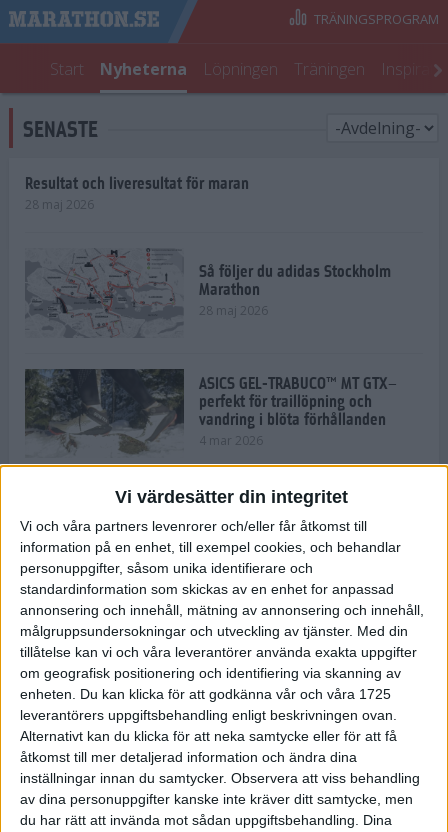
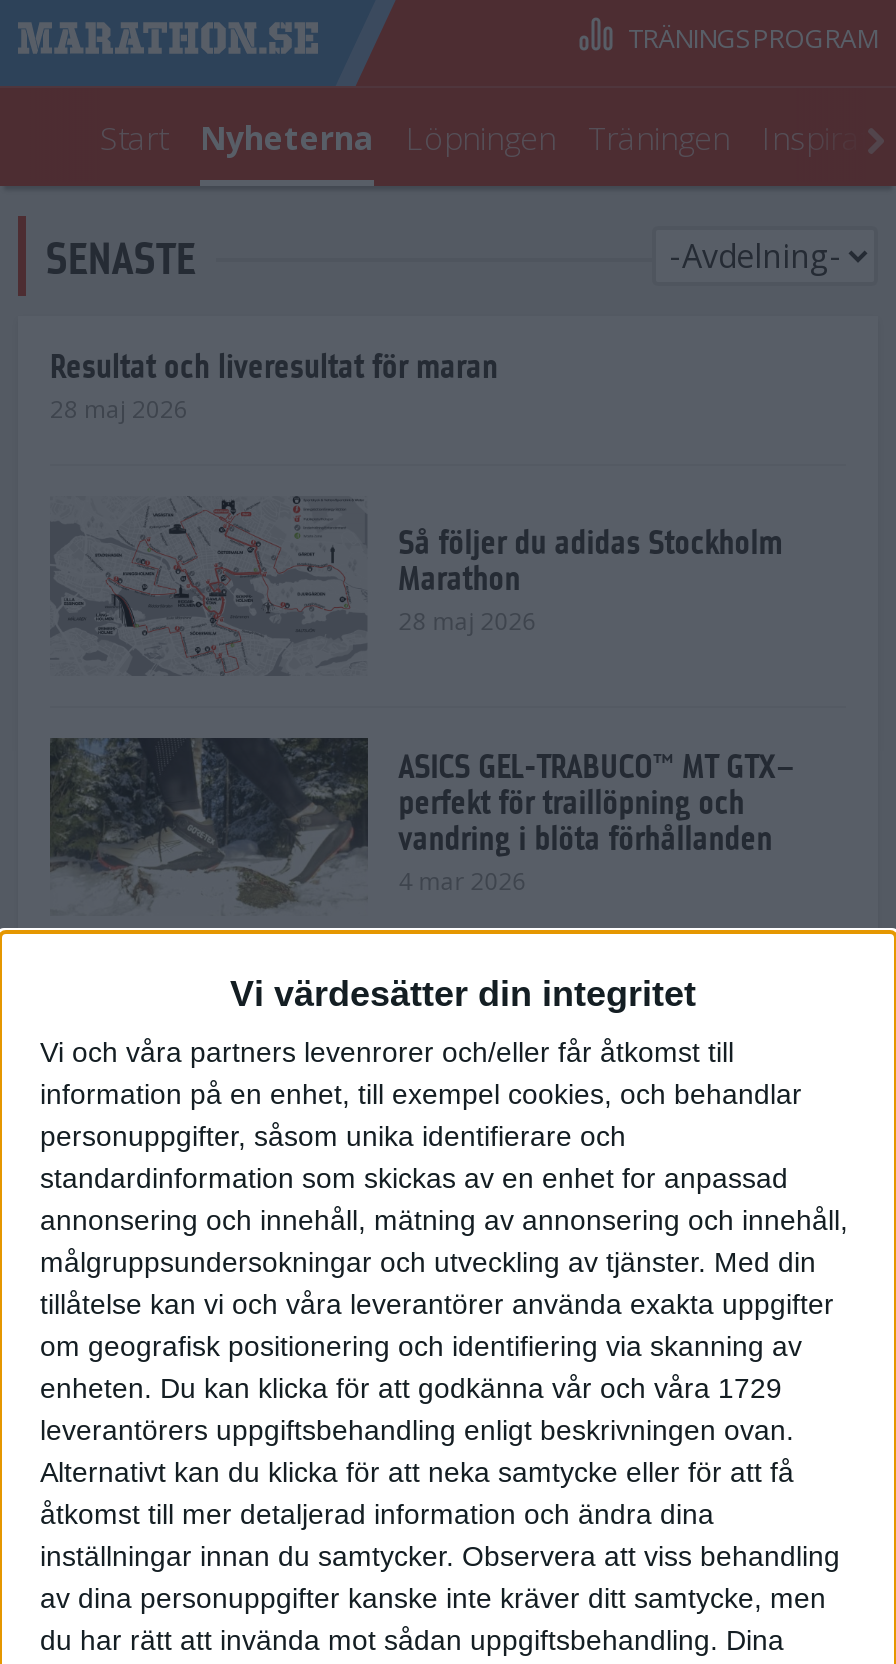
- enheten. Du kan klicka för att godkänna vår och våra 1725
+ enheten. Du kan klicka för att godkänna vår och våra 1729
